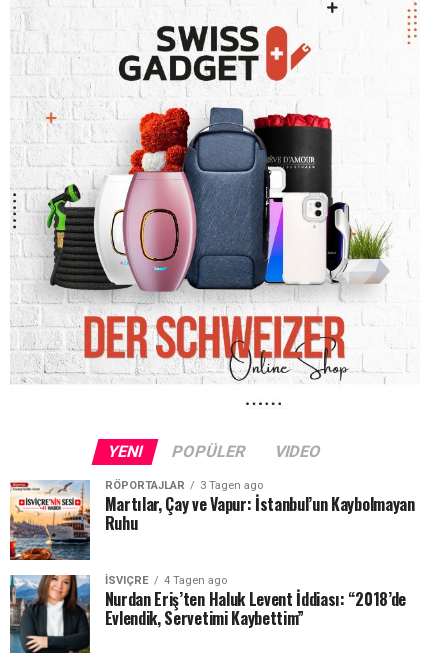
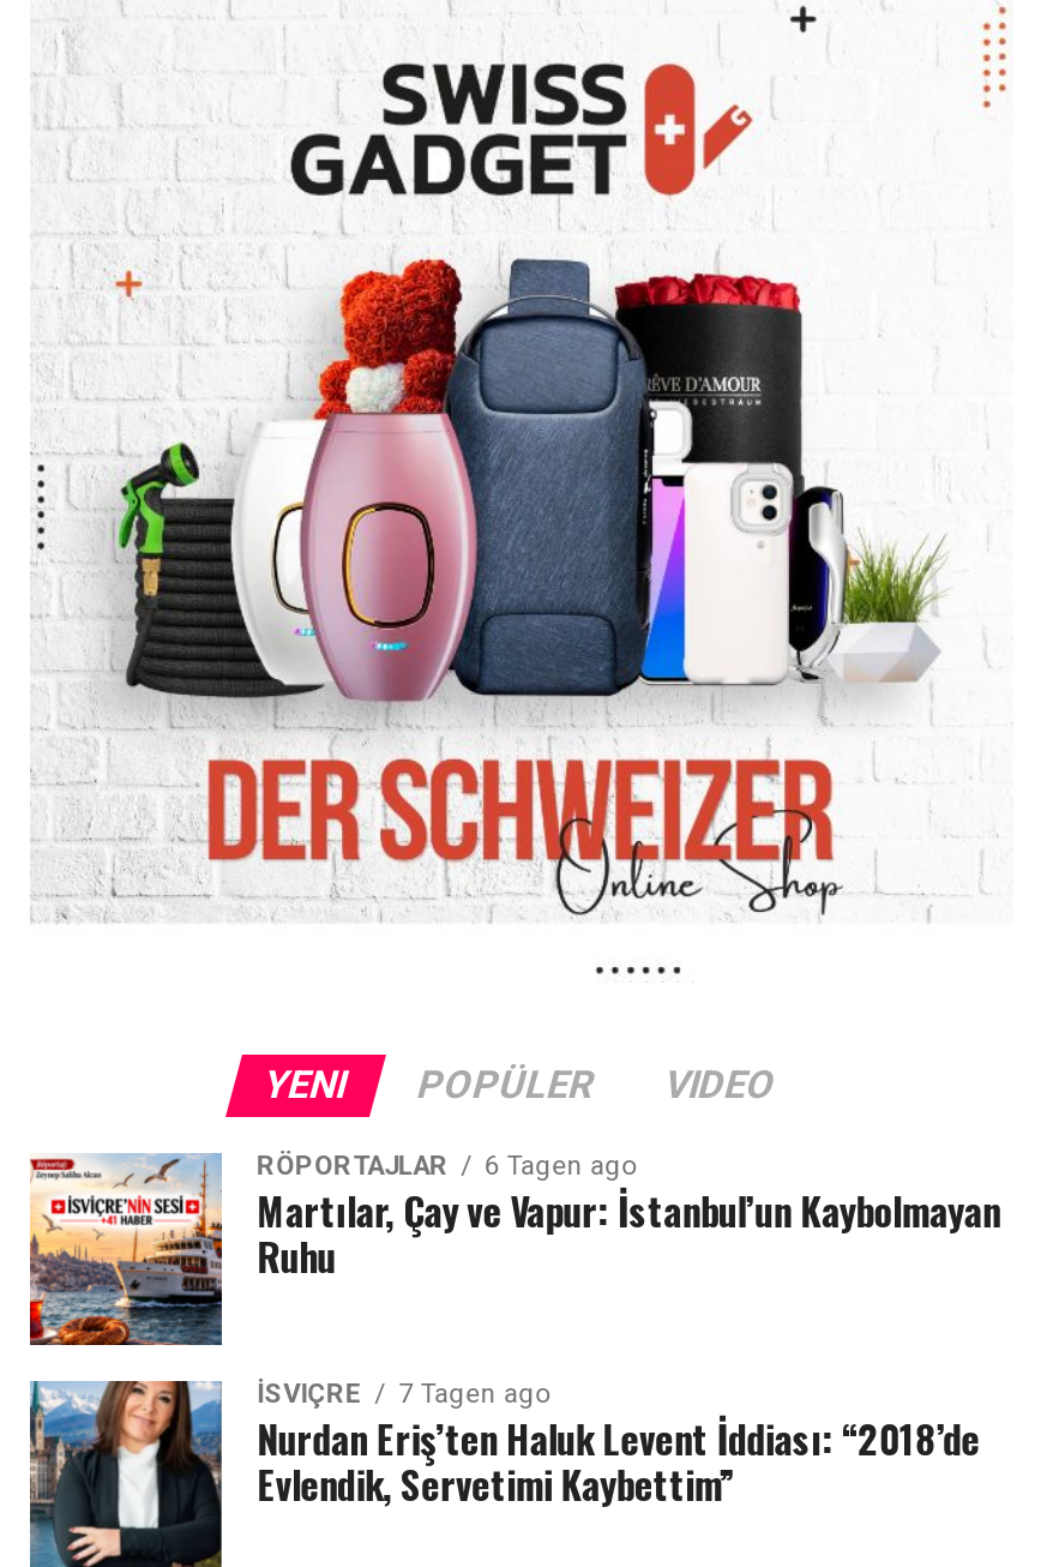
- RÖPORTAJLAR 3 Tagen ago
+ RÖPORTAJLAR 6 Tagen ago

- İSVIÇRE 4 Tagen ago
+ İSVIÇRE 7 Tagen ago
